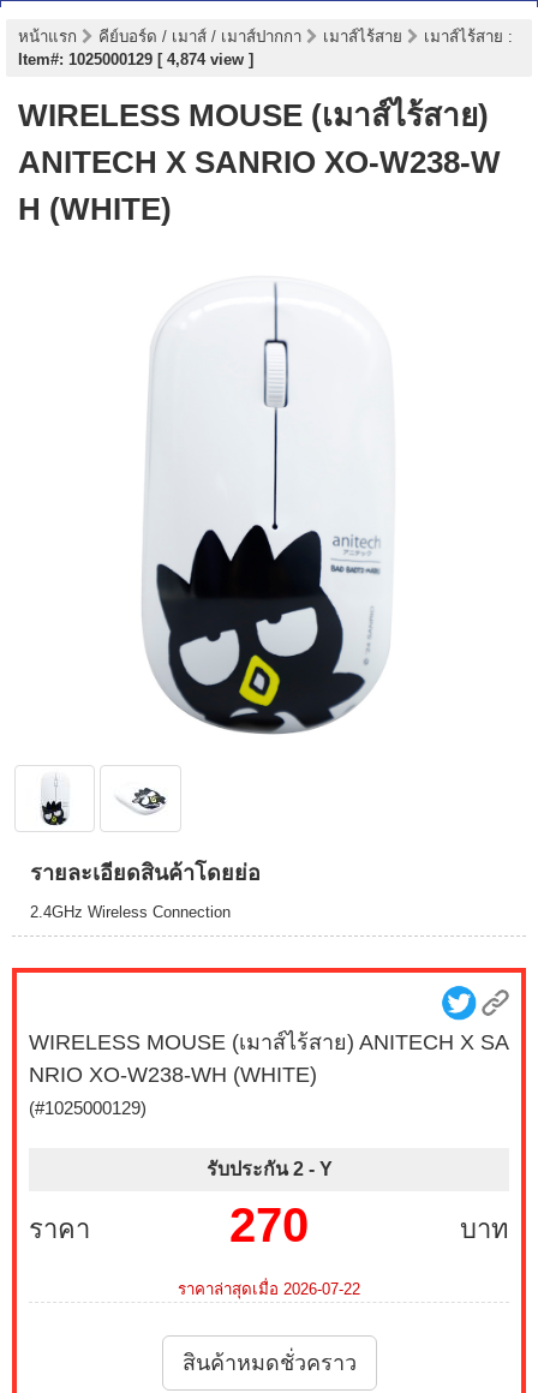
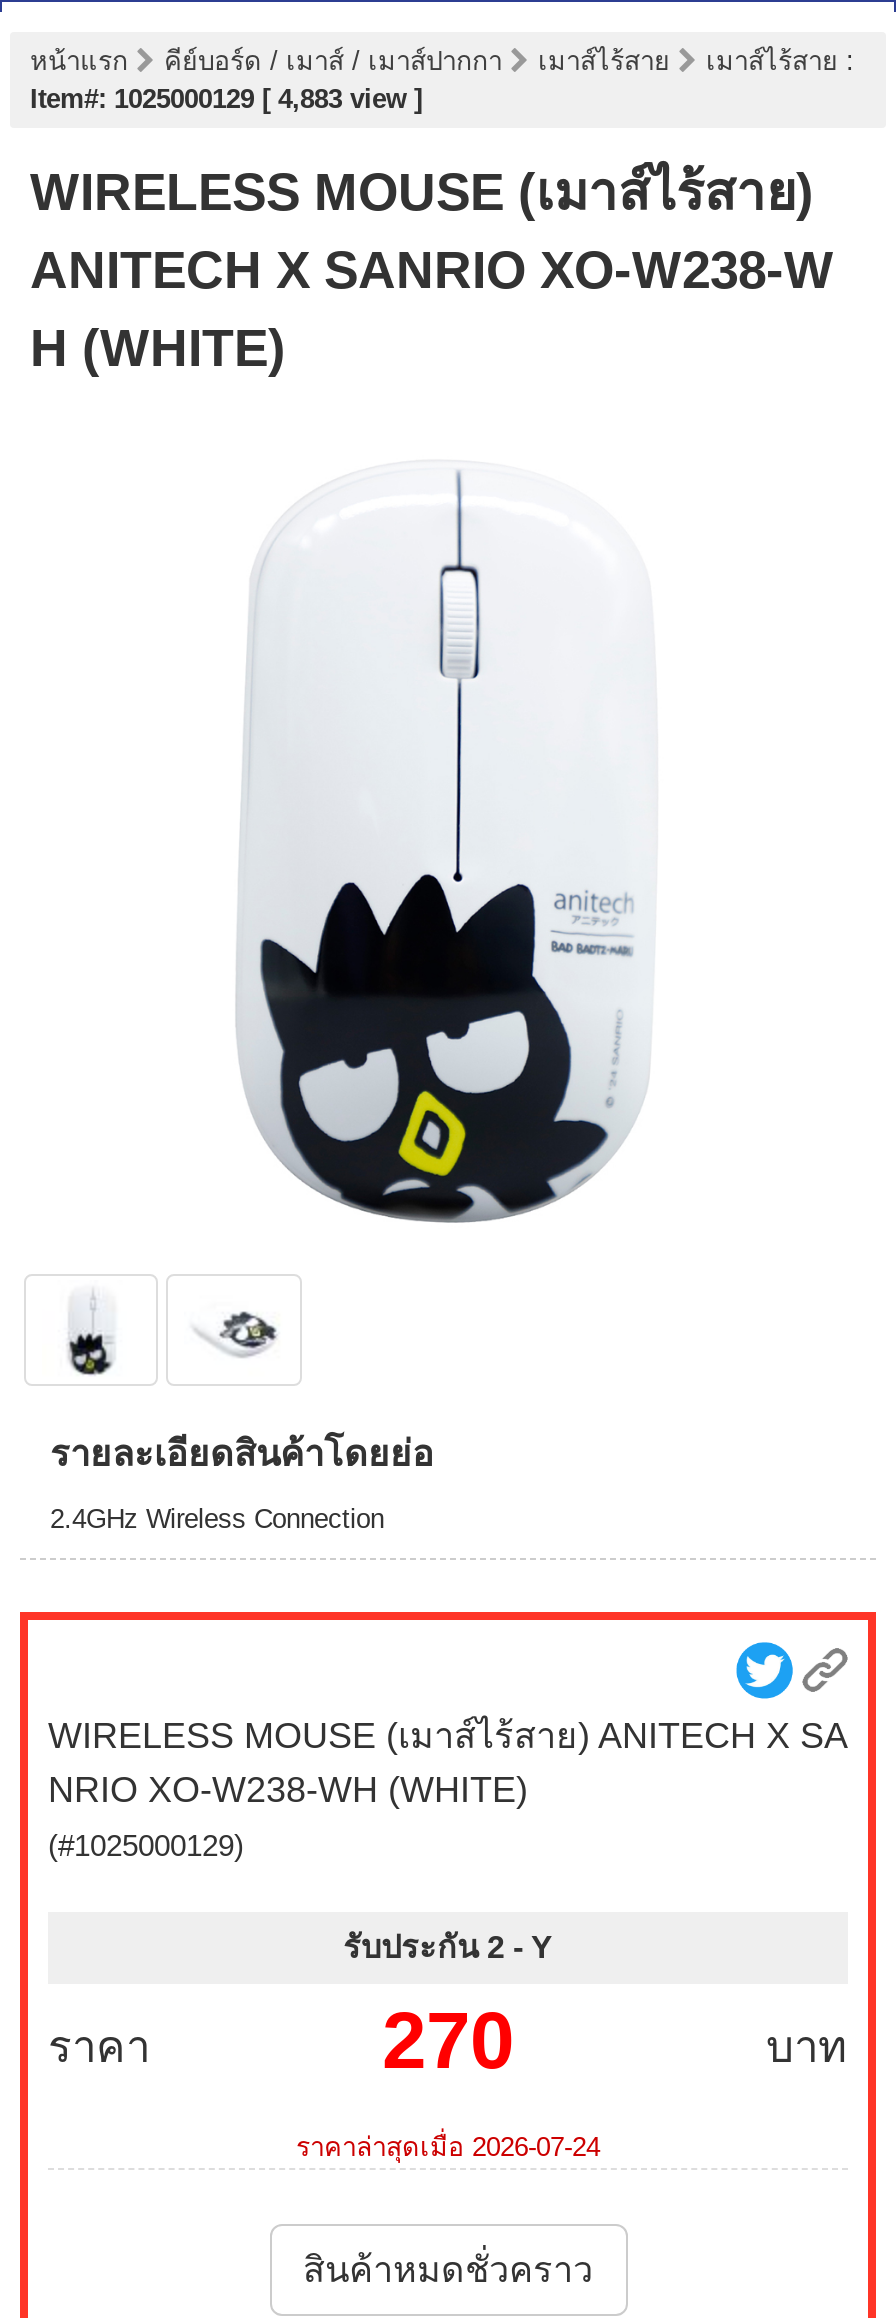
- Item#: 1025000129 [ 4,874 view ]
+ Item#: 1025000129 [ 4,883 view ]

- ราคาล่าสุดเมื่อ 2026-07-22
+ ราคาล่าสุดเมื่อ 2026-07-24
